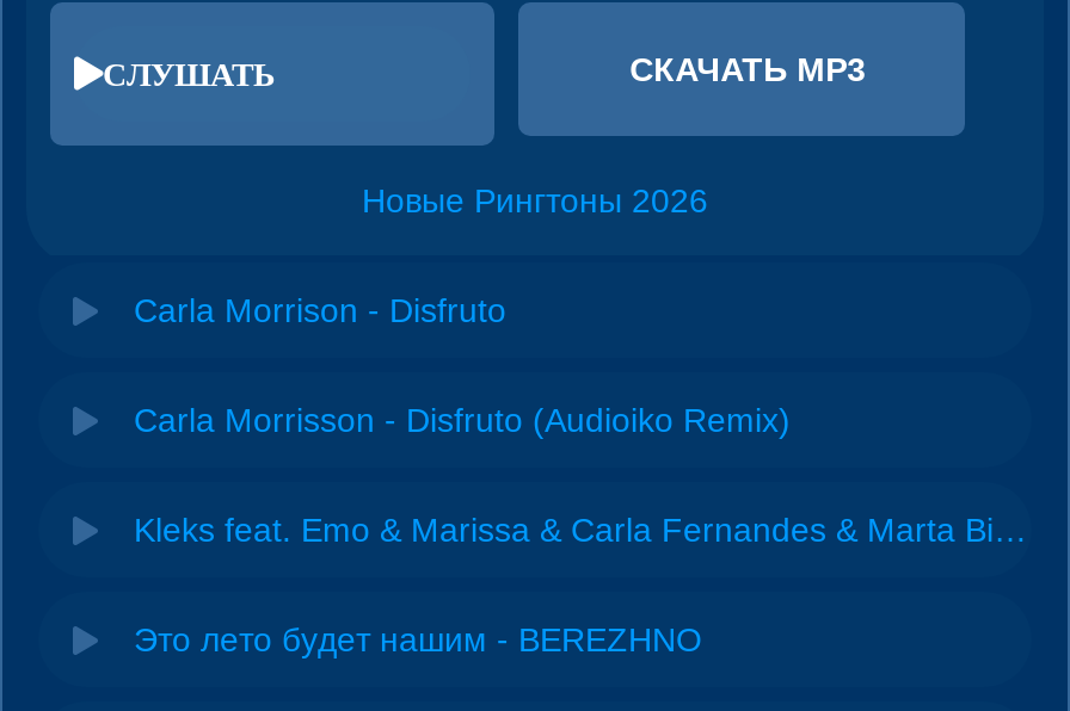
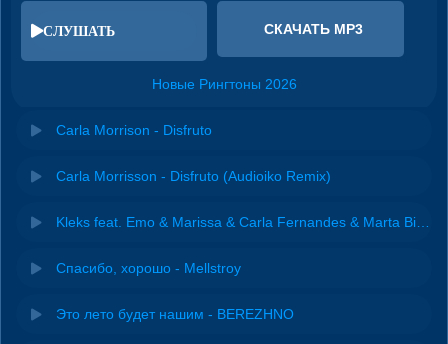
+ Спасибо, хорошо - Mellstroy
